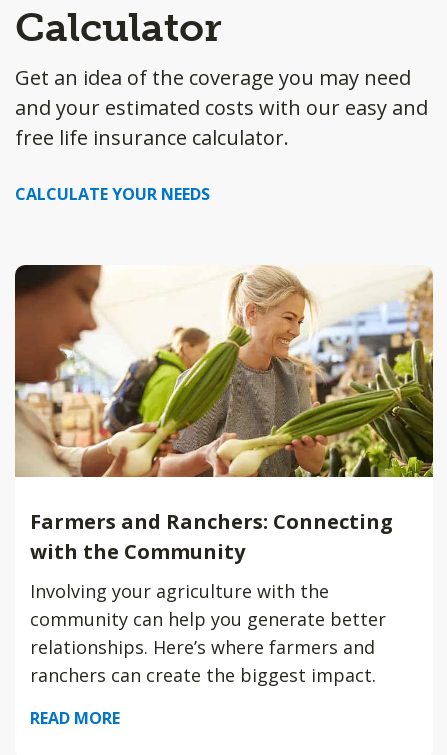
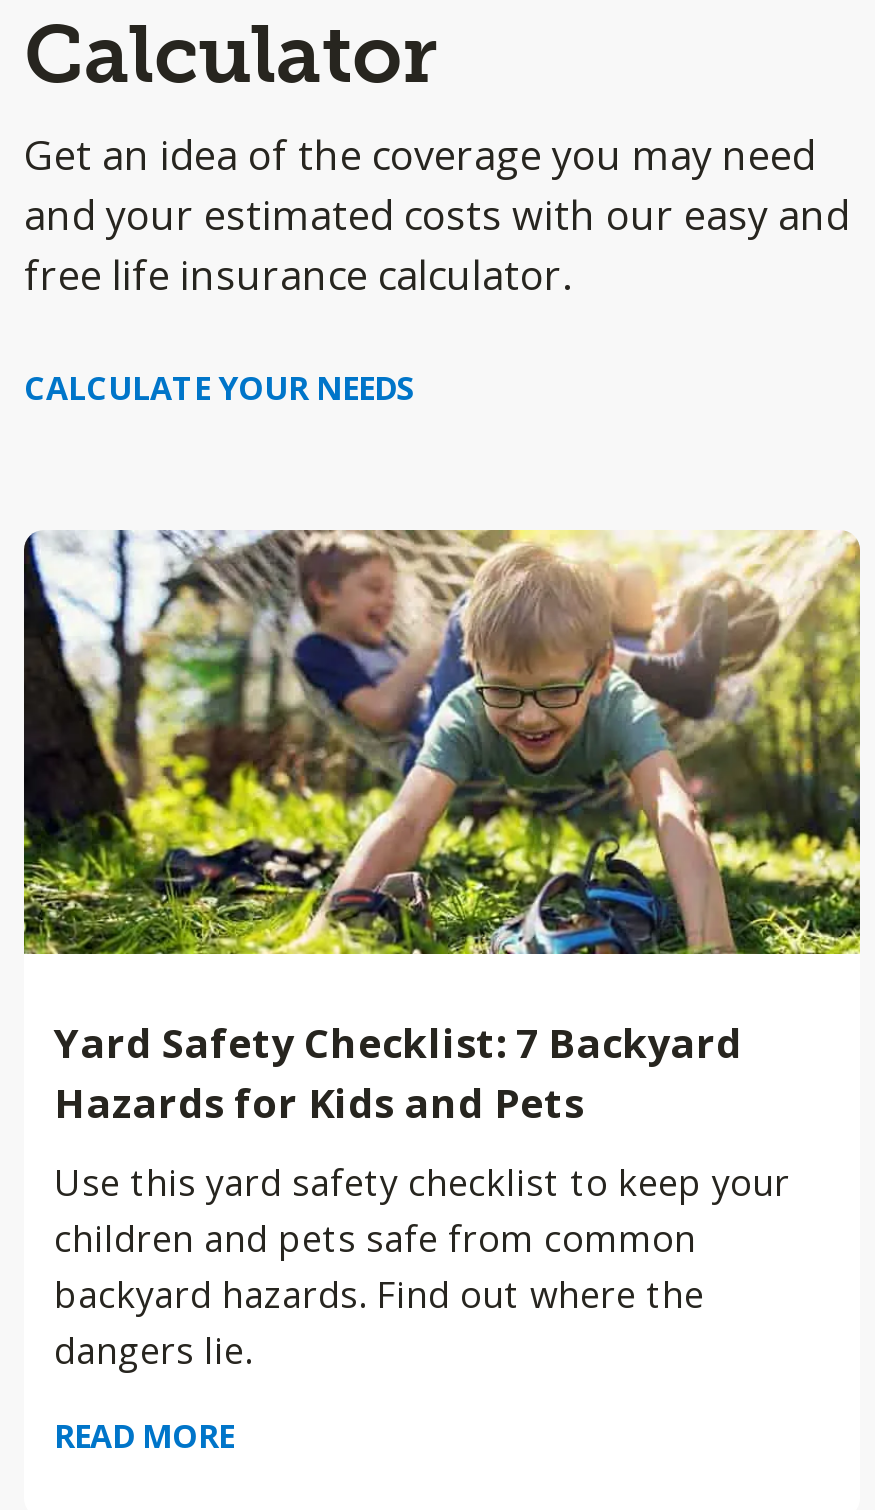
- [image]
- Farmers and Ranchers: Connecting
- with the Community
+ [image]
+ Yard Safety Checklist: 7 Backyard
+ Hazards for Kids and Pets

- Involving your agriculture with the
- community can help you generate better
- relationships. Here’s where farmers and
- ranchers can create the biggest impact.
+ Use this yard safety checklist to keep your
+ children and pets safe from common
+ backyard hazards. Find out where the
+ dangers lie.
